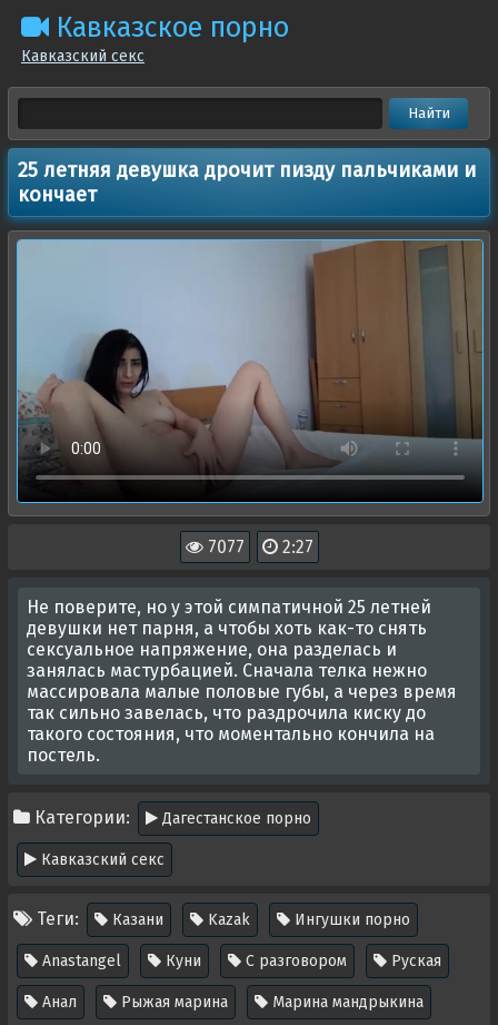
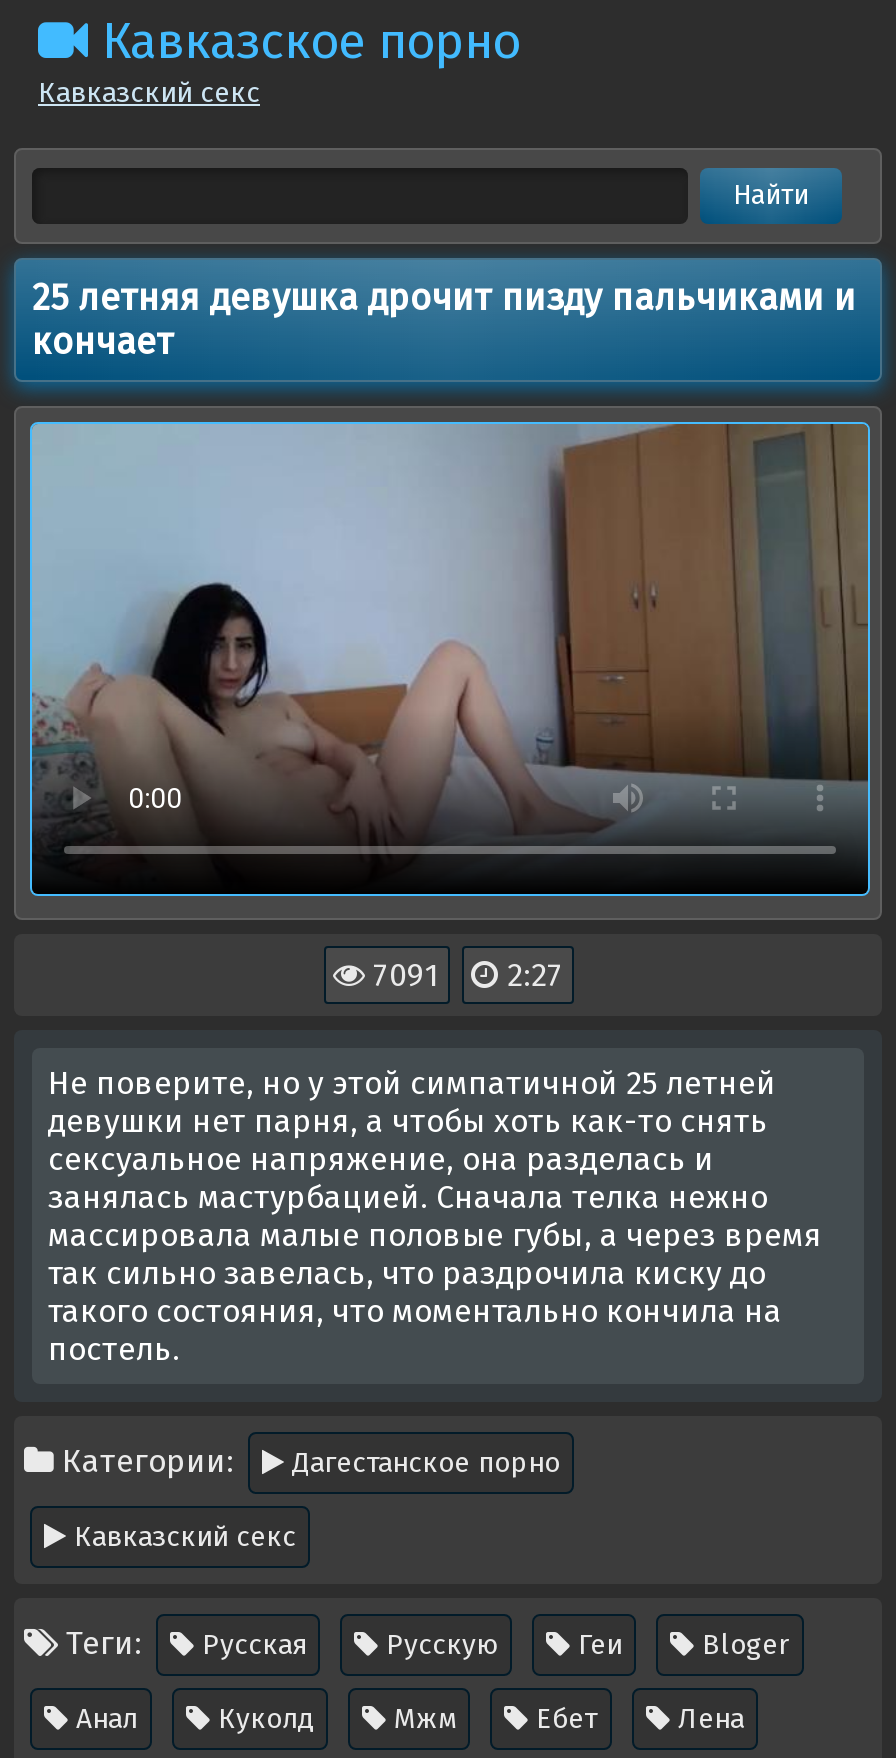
- 7077 2:27
+ 7091 2:27

- Казани
- Kazak
- Ингушки порно
- Anastangel
- Куни
- С разговором
- Руская
+ Русская
+ Русскую
+ Геи
+ Bloger

- Рыжая марина
- Марина мандрыкина
+ Куколд
+ Мжм
+ Ебет
+ Лена
